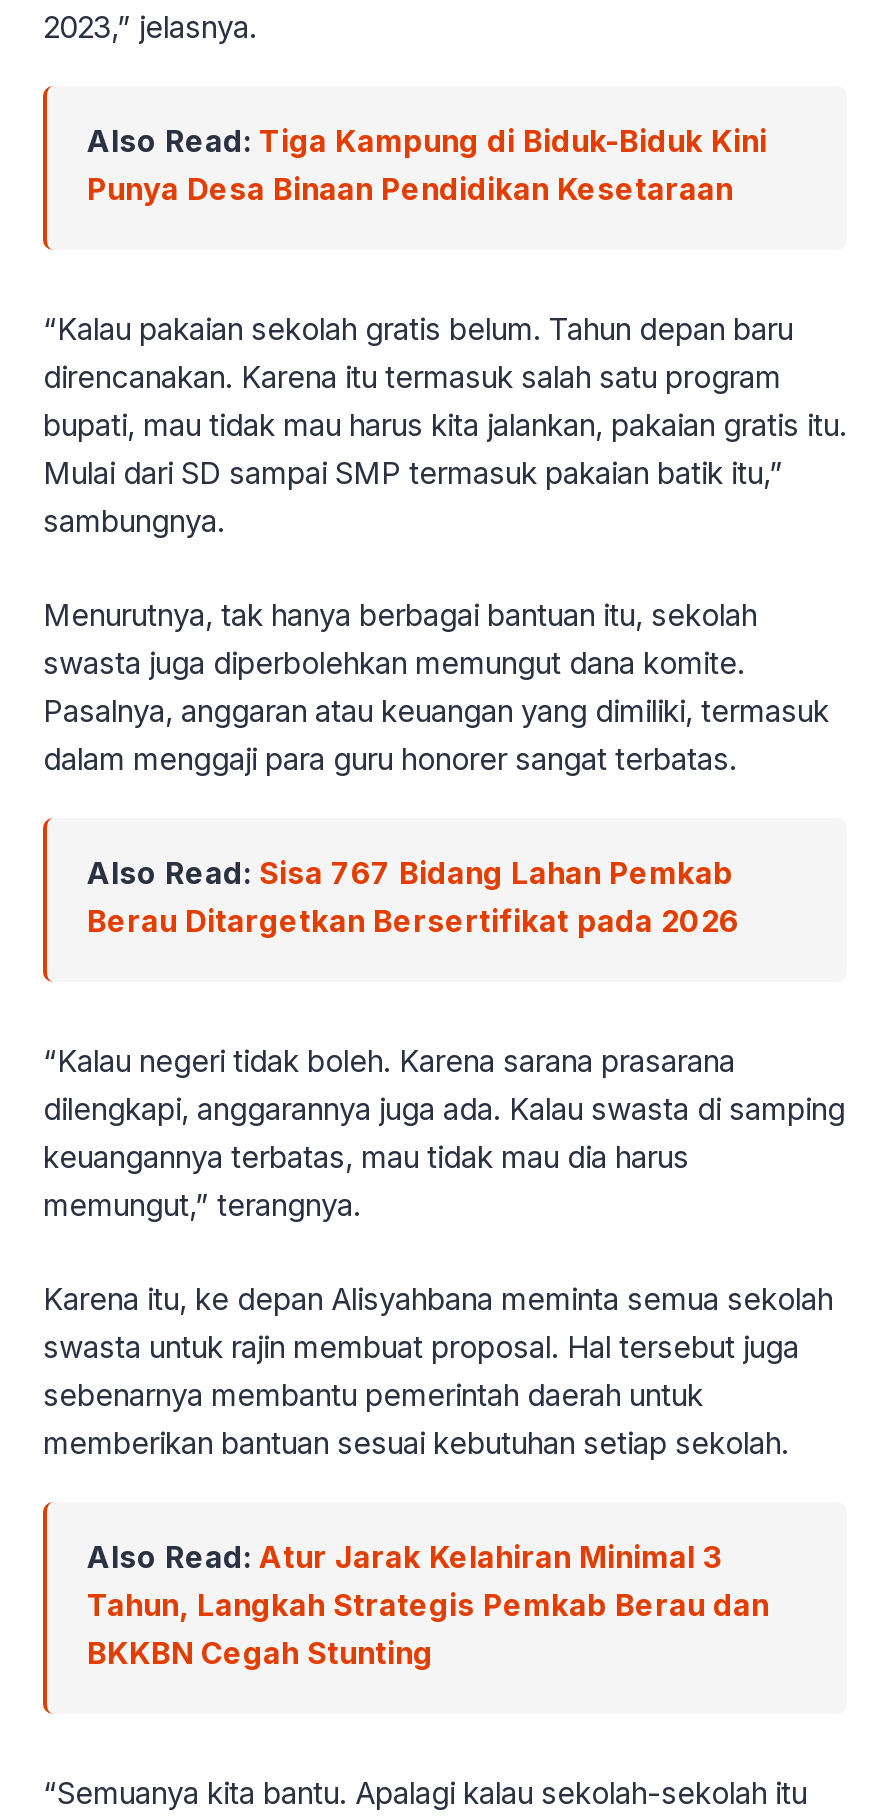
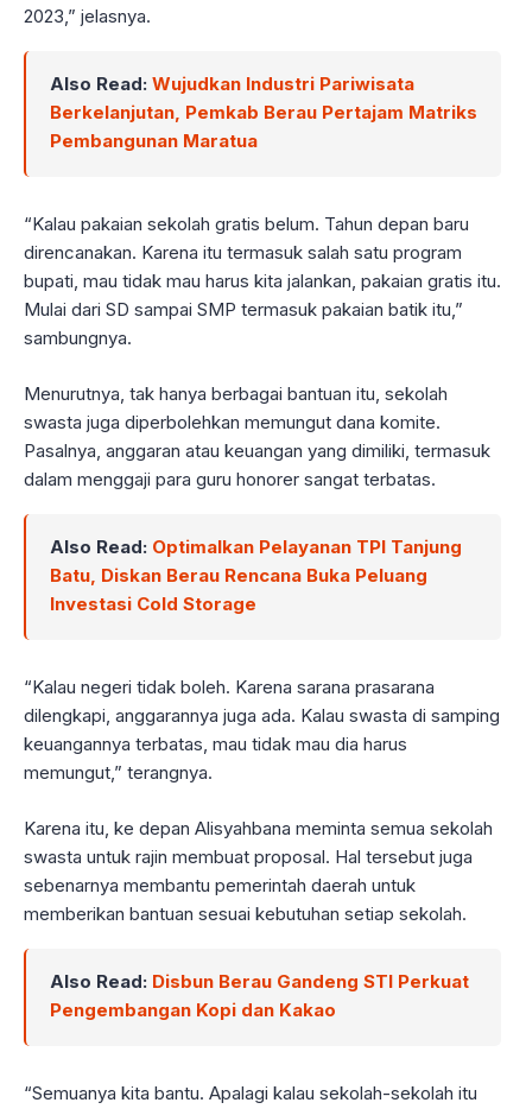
- Also Read: Tiga Kampung di Biduk-Biduk Kini
- Punya Desa Binaan Pendidikan Kesetaraan
+ Also Read: Wujudkan Industri Pariwisata
+ Berkelanjutan, Pemkab Berau Pertajam Matriks
+ Pembangunan Maratua

- Also Read: Sisa 767 Bidang Lahan Pemkab
- Berau Ditargetkan Bersertifikat pada 2026
+ Also Read: Optimalkan Pelayanan TPI Tanjung
+ Batu, Diskan Berau Rencana Buka Peluang
+ Investasi Cold Storage

moved down: “Kalau negeri tidak boleh. Karena sarana prasarana | dilengkapi, anggarannya juga ada. Kalau swasta di samping | keuangannya terbatas, mau tidak mau dia harus | memungut,” terangnya. | Karena itu, ke depan Alisyahbana meminta semua sekolah | swasta untuk rajin membuat proposal. Hal tersebut juga | sebenarnya membantu pemerintah daerah untuk | memberikan bantuan sesuai kebutuhan setiap sekolah.

- Also Read: Atur Jarak Kelahiran Minimal 3
- Tahun, Langkah Strategis Pemkab Berau dan
- BKKBN Cegah Stunting
+ Also Read: Disbun Berau Gandeng STI Perkuat
+ Pengembangan Kopi dan Kakao
